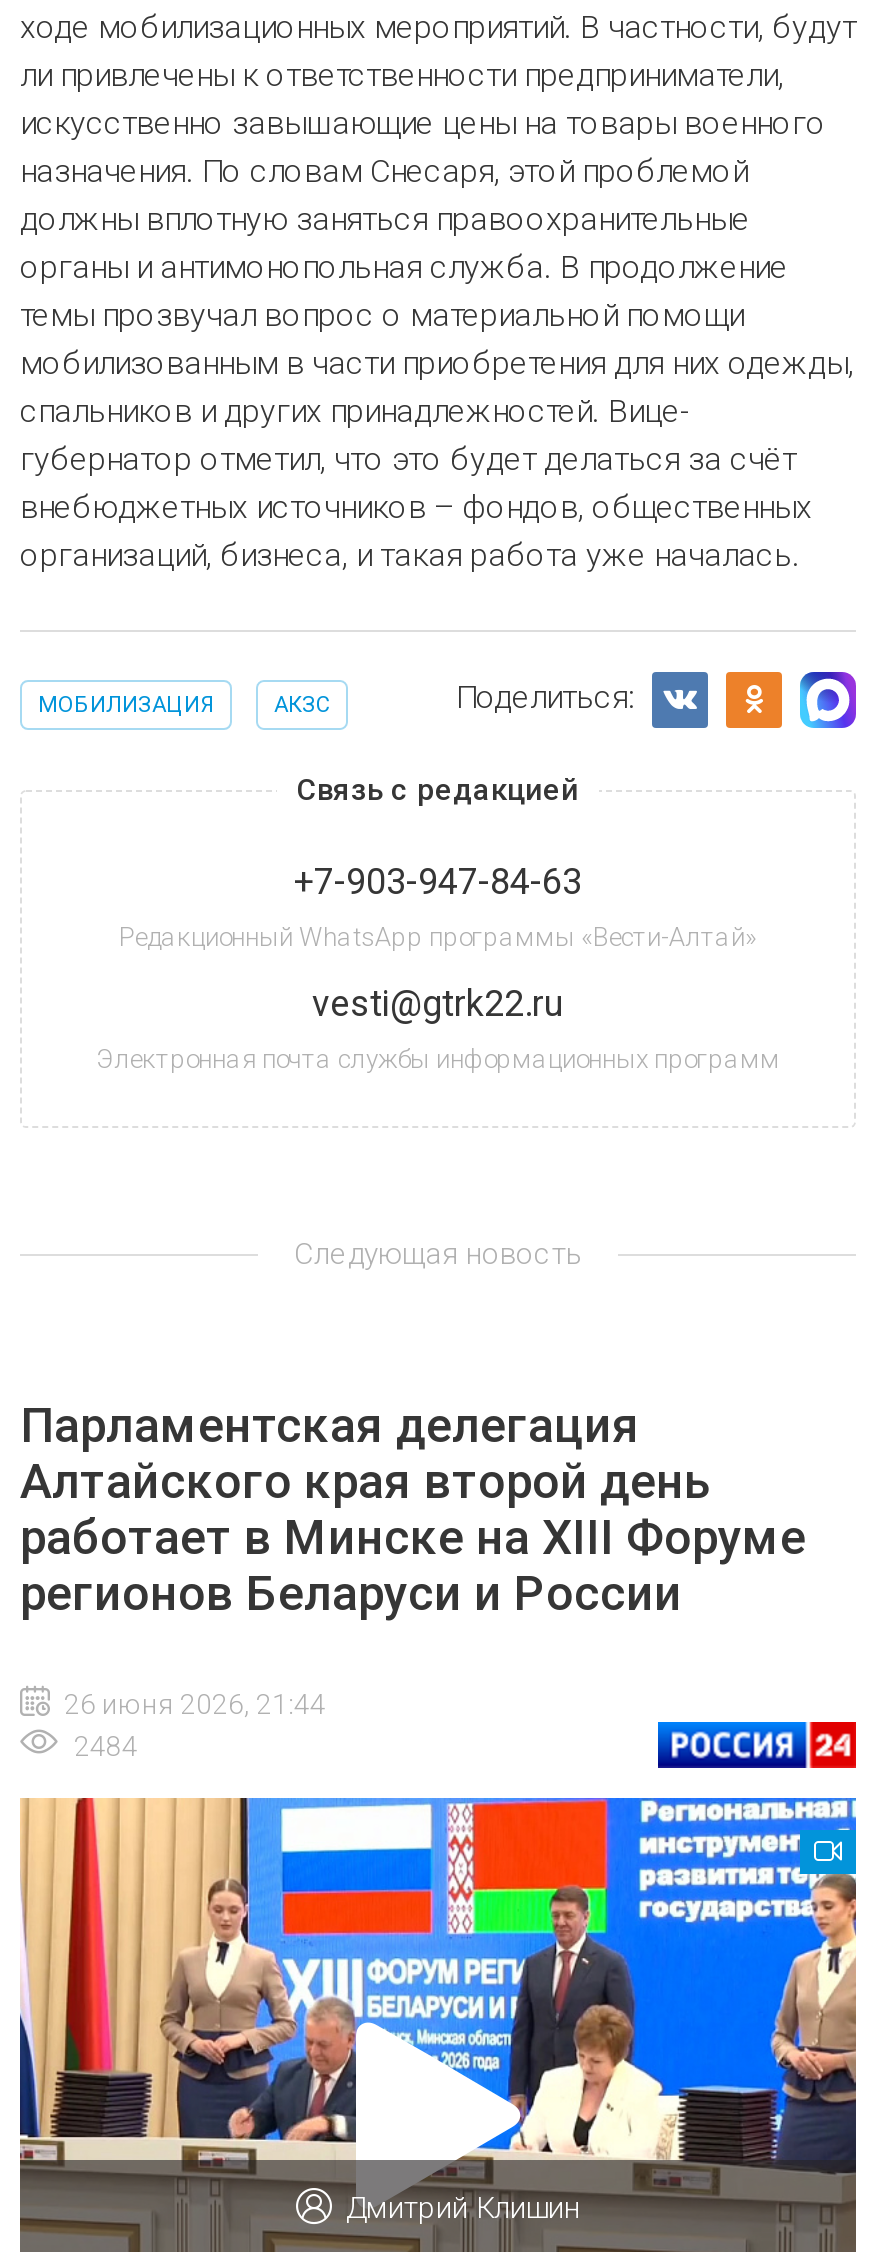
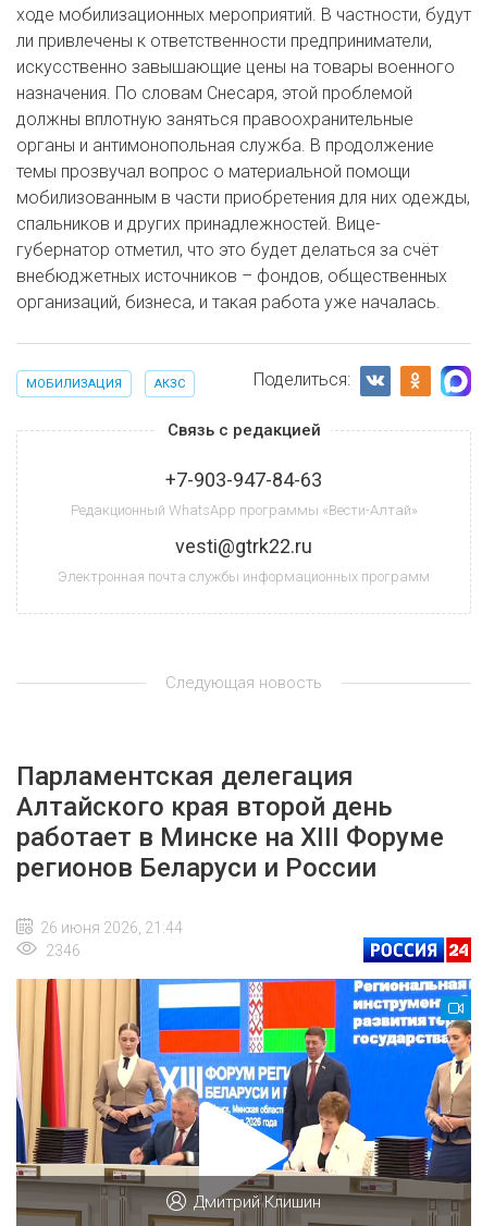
- 2484
+ 2346
